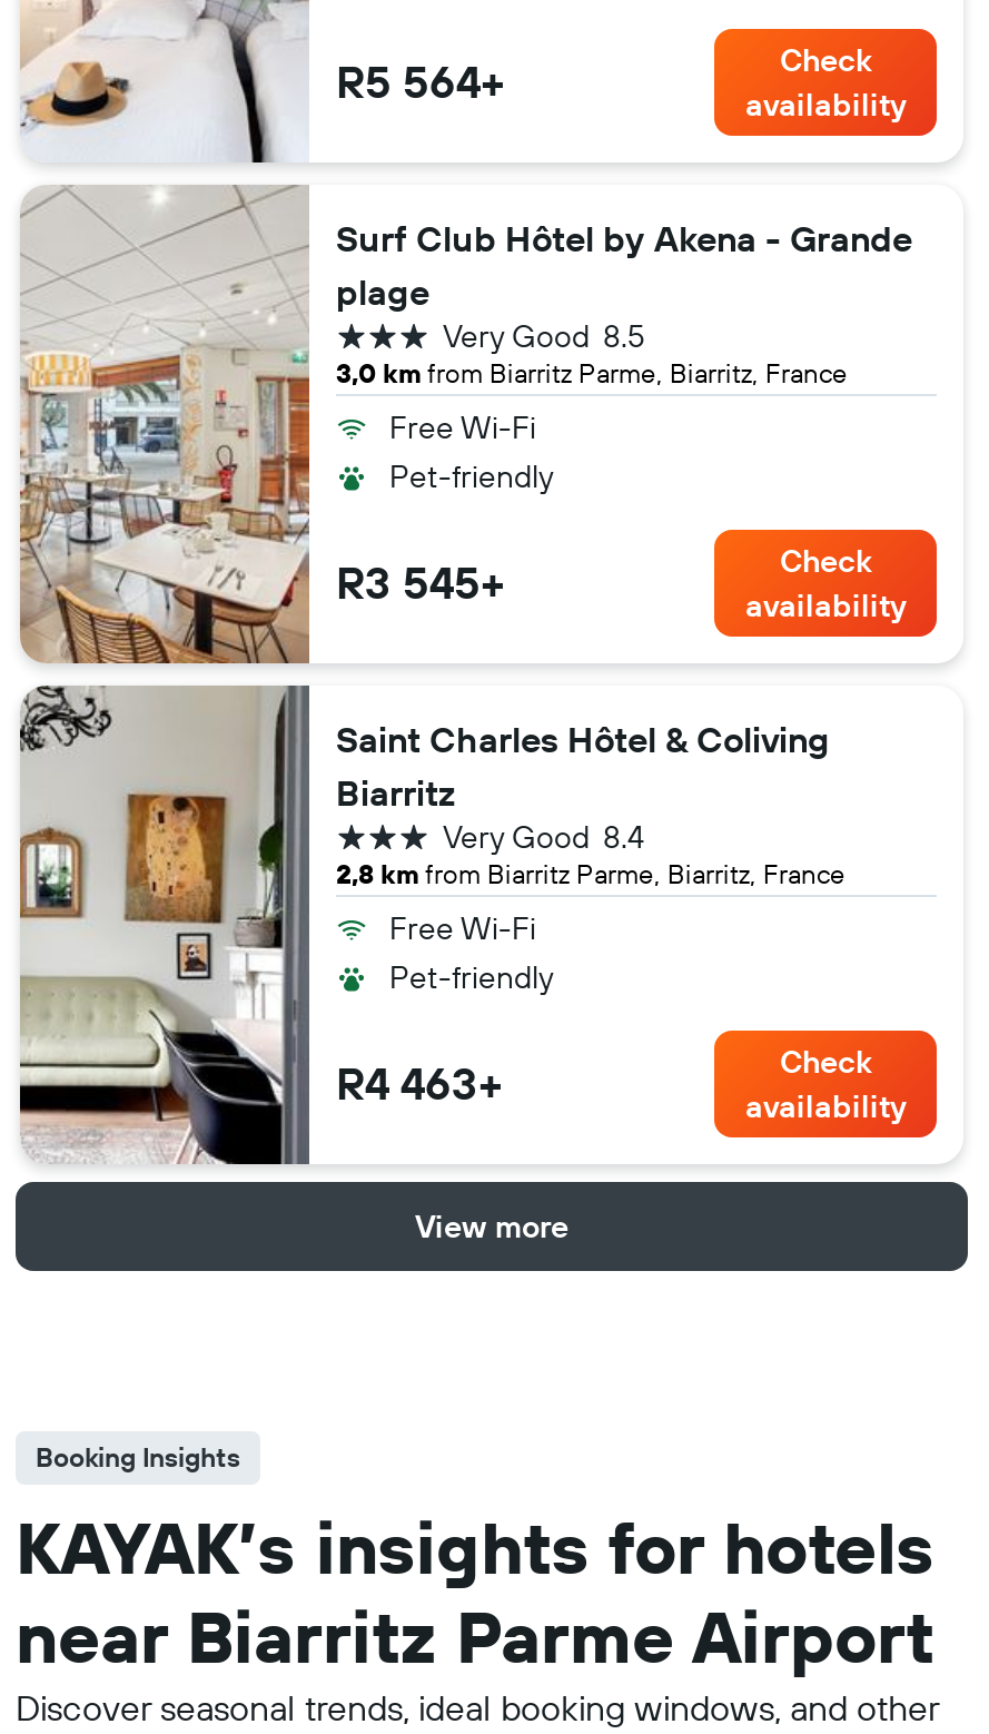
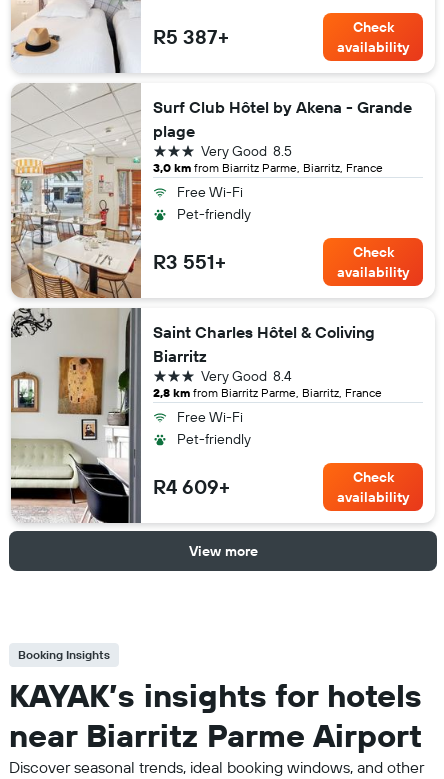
- R5 564+
+ R5 387+

- R3 545+
+ R3 551+

- R4 463+
+ R4 609+
